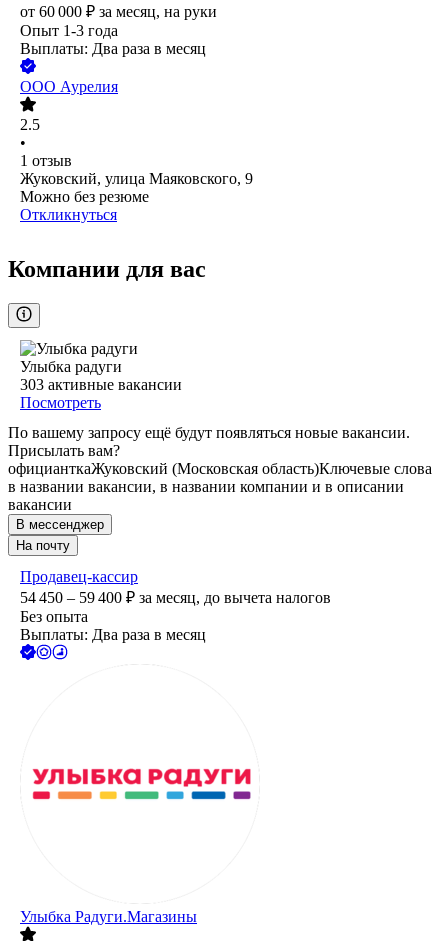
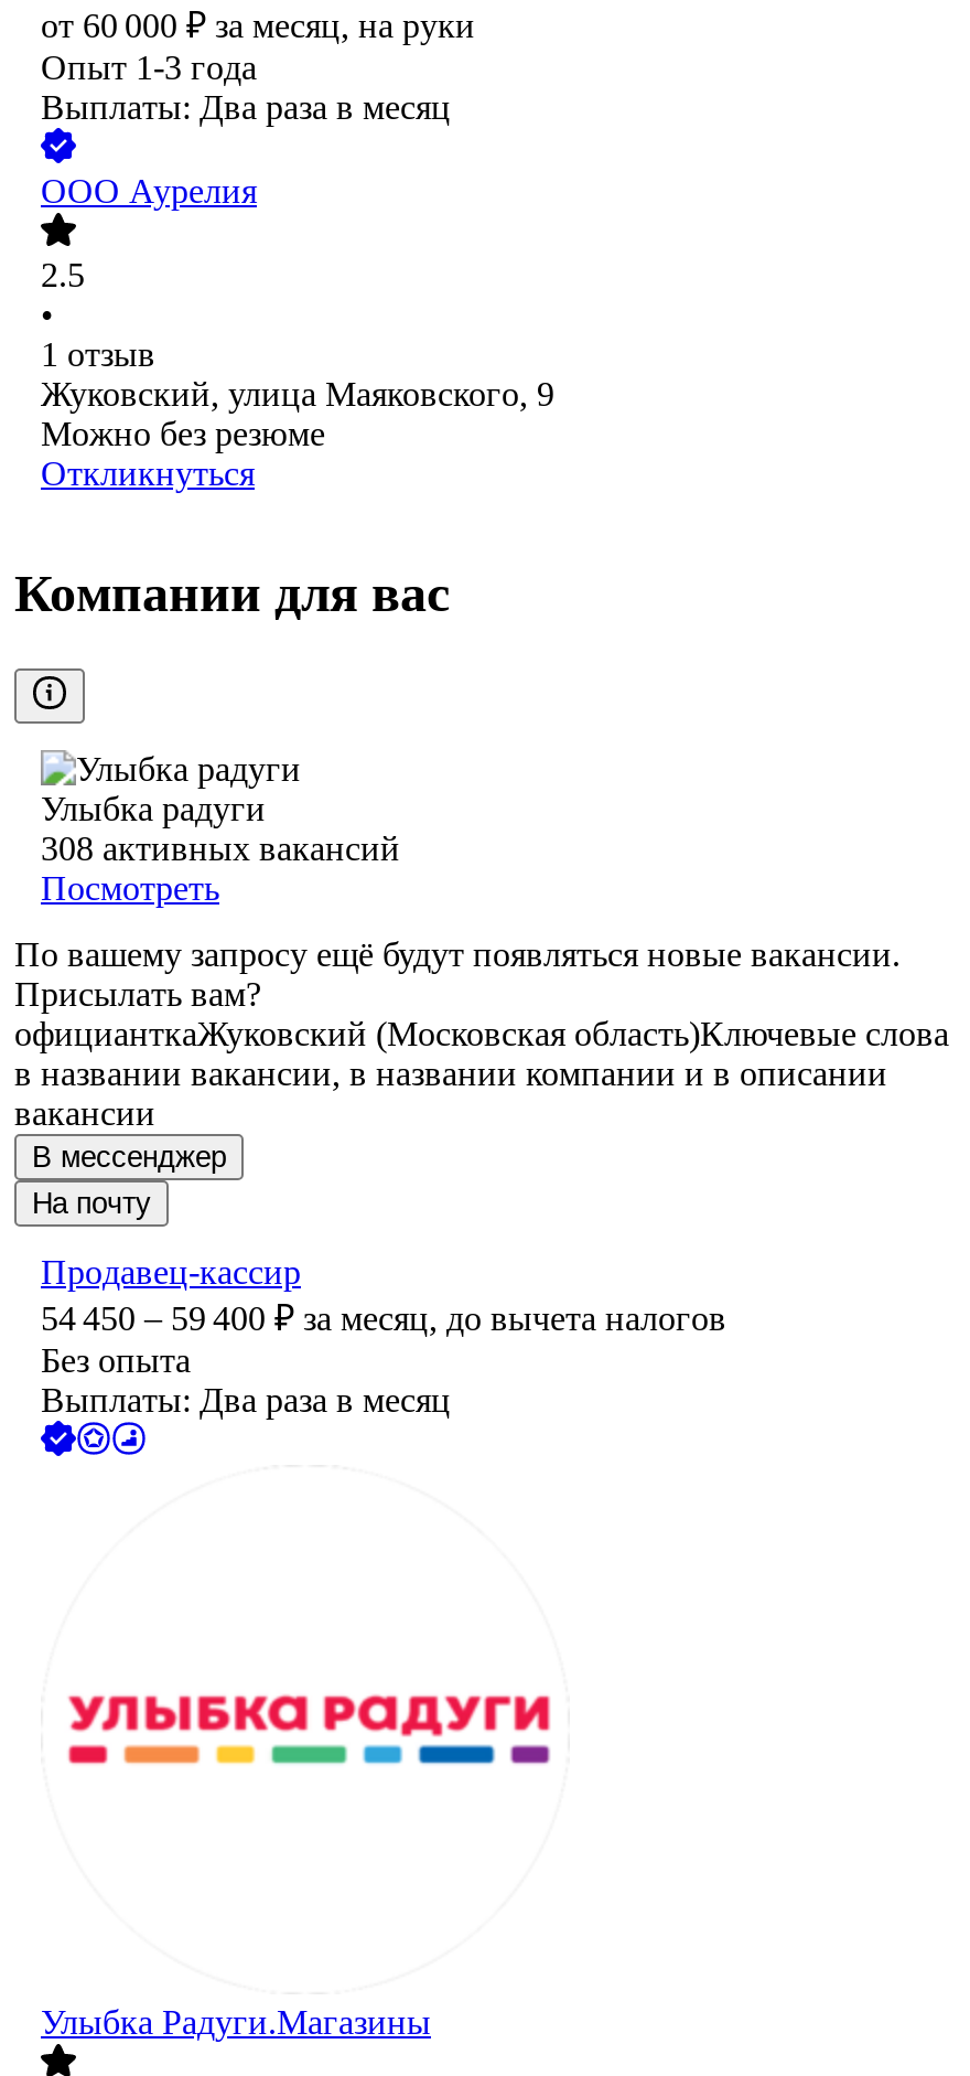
- 303 активные вакансии
+ 308 активных вакансий
